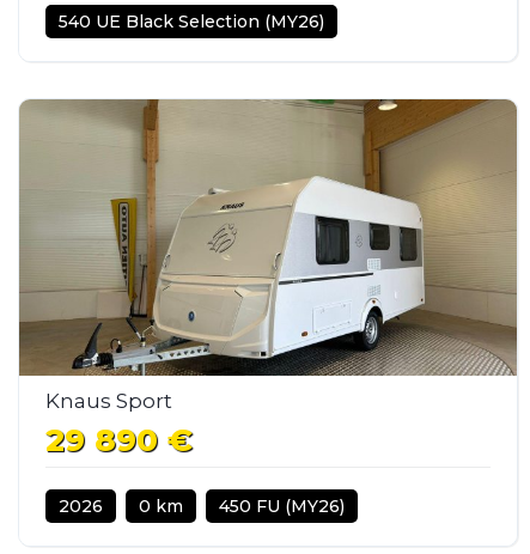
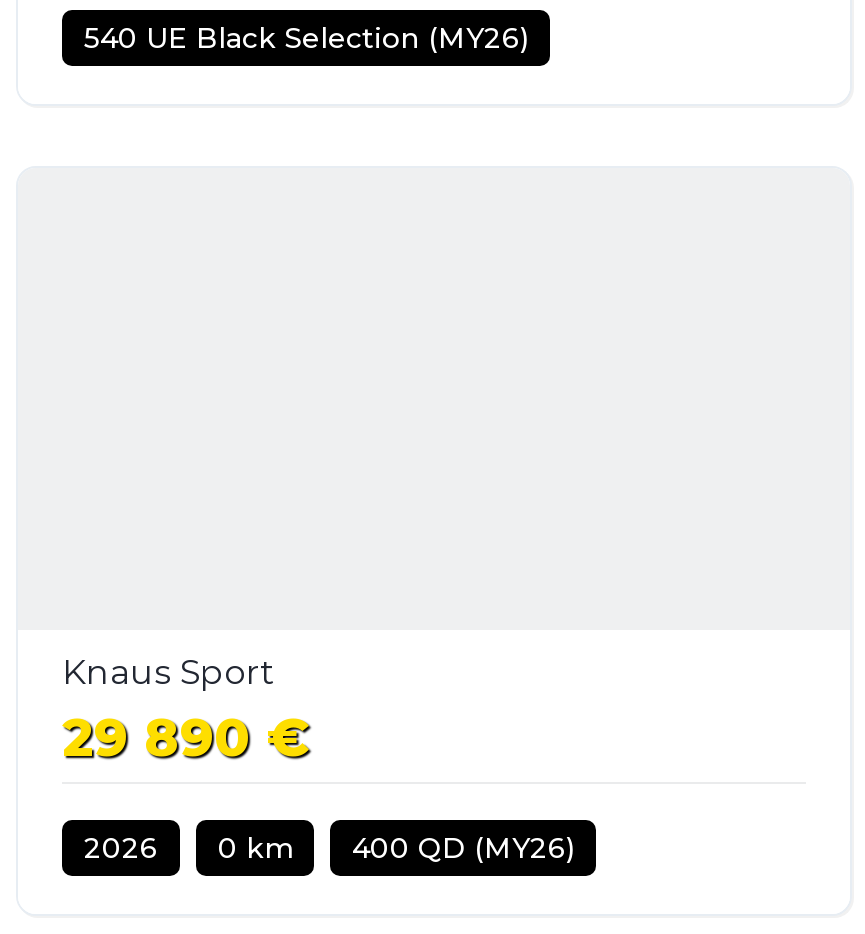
- [image]

- 2026 0 km 450 FU (MY26)
+ 2026 0 km 400 QD (MY26)
